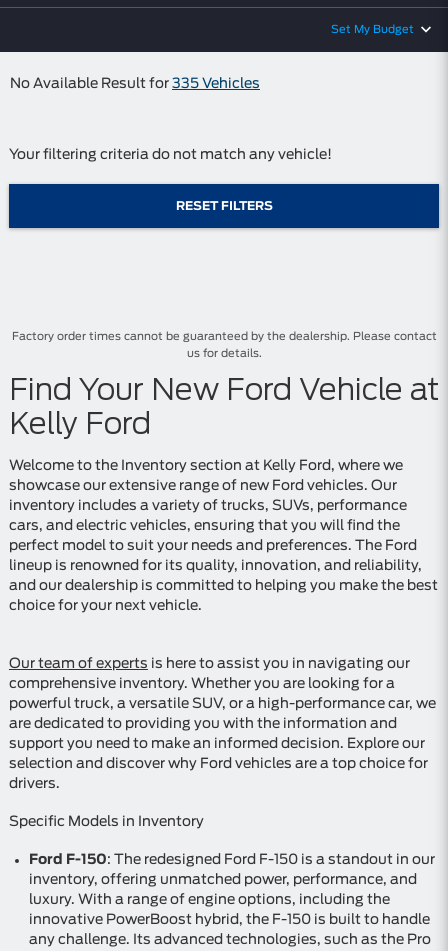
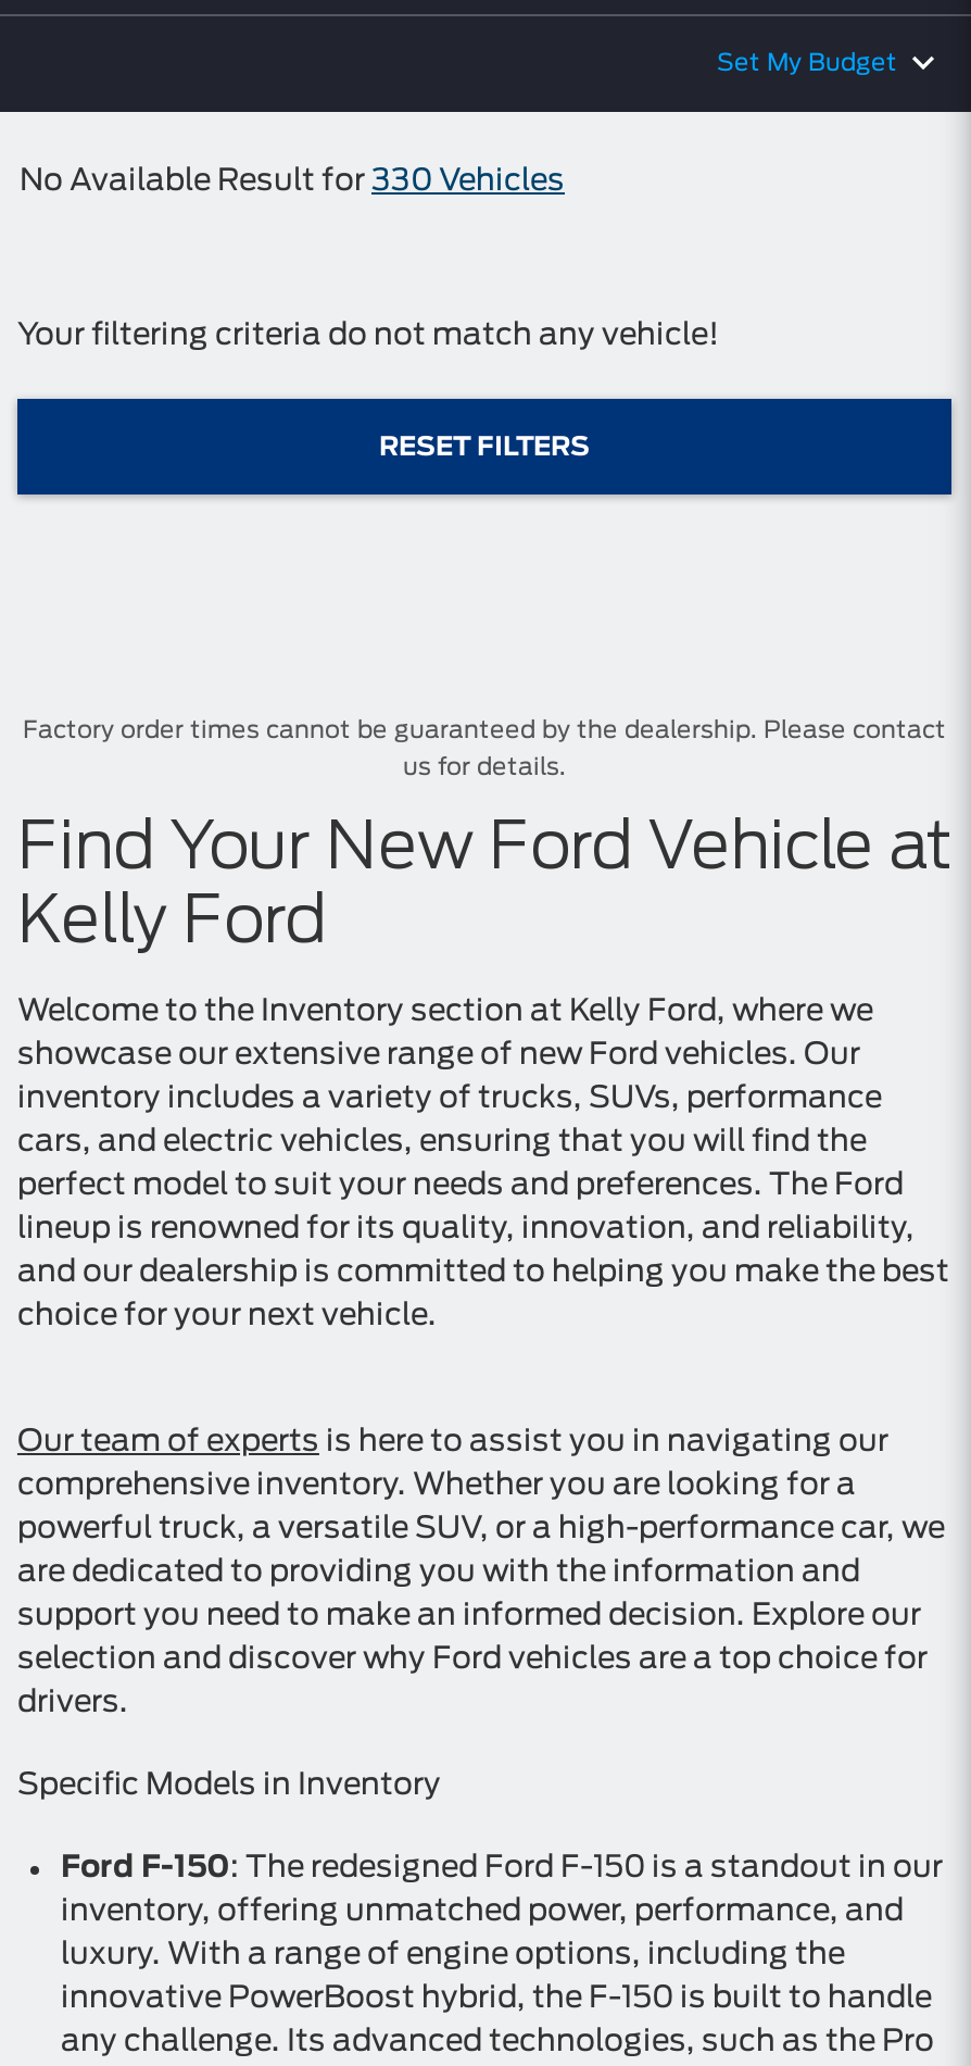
- No Available Result for 335 Vehicles
+ No Available Result for 330 Vehicles
